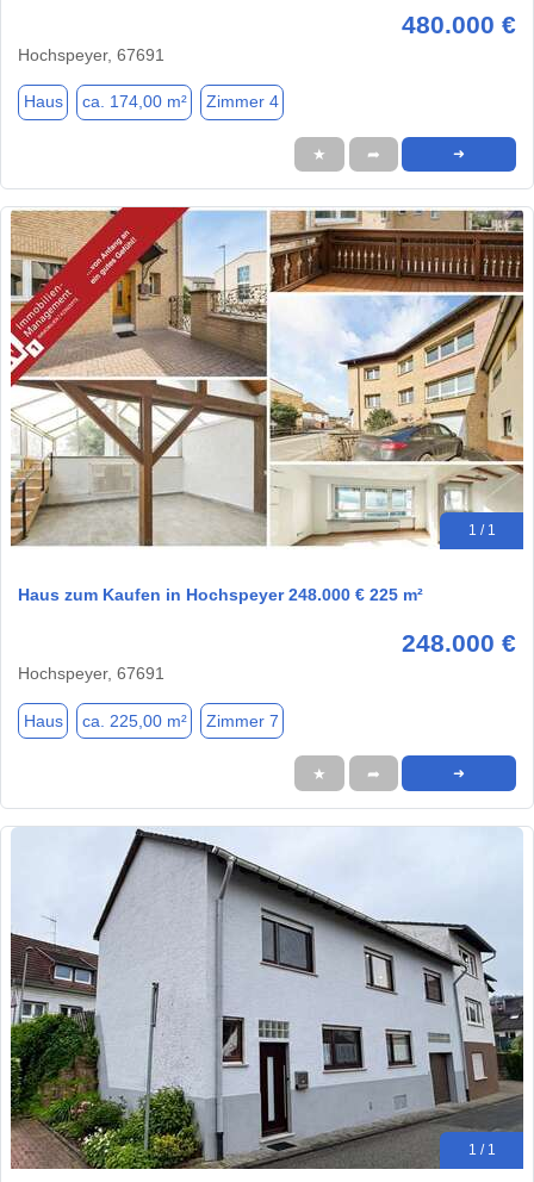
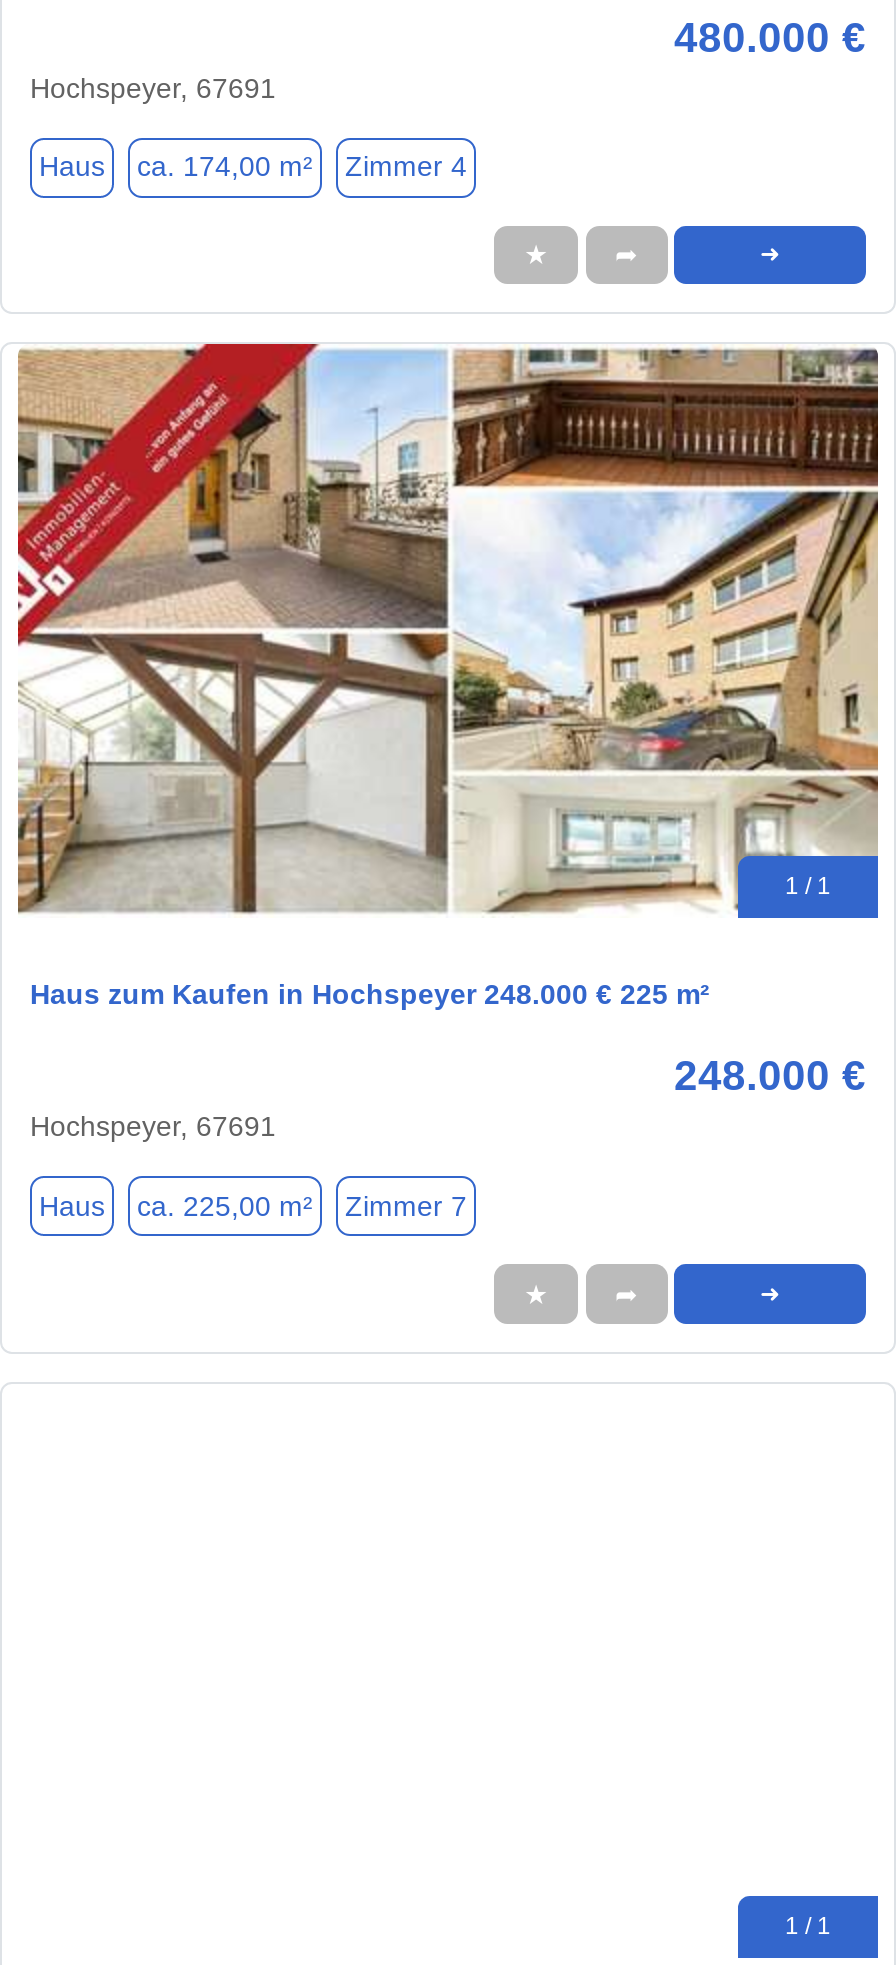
- [image]
